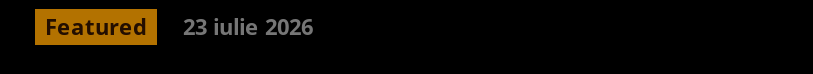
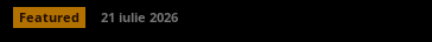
- Featured 23 iulie 2026
+ Featured 21 iulie 2026
